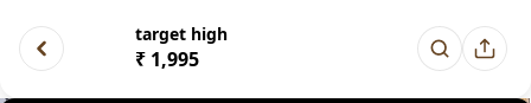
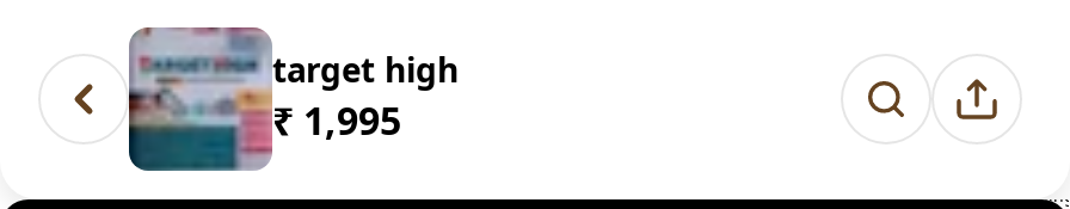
+ [image]
